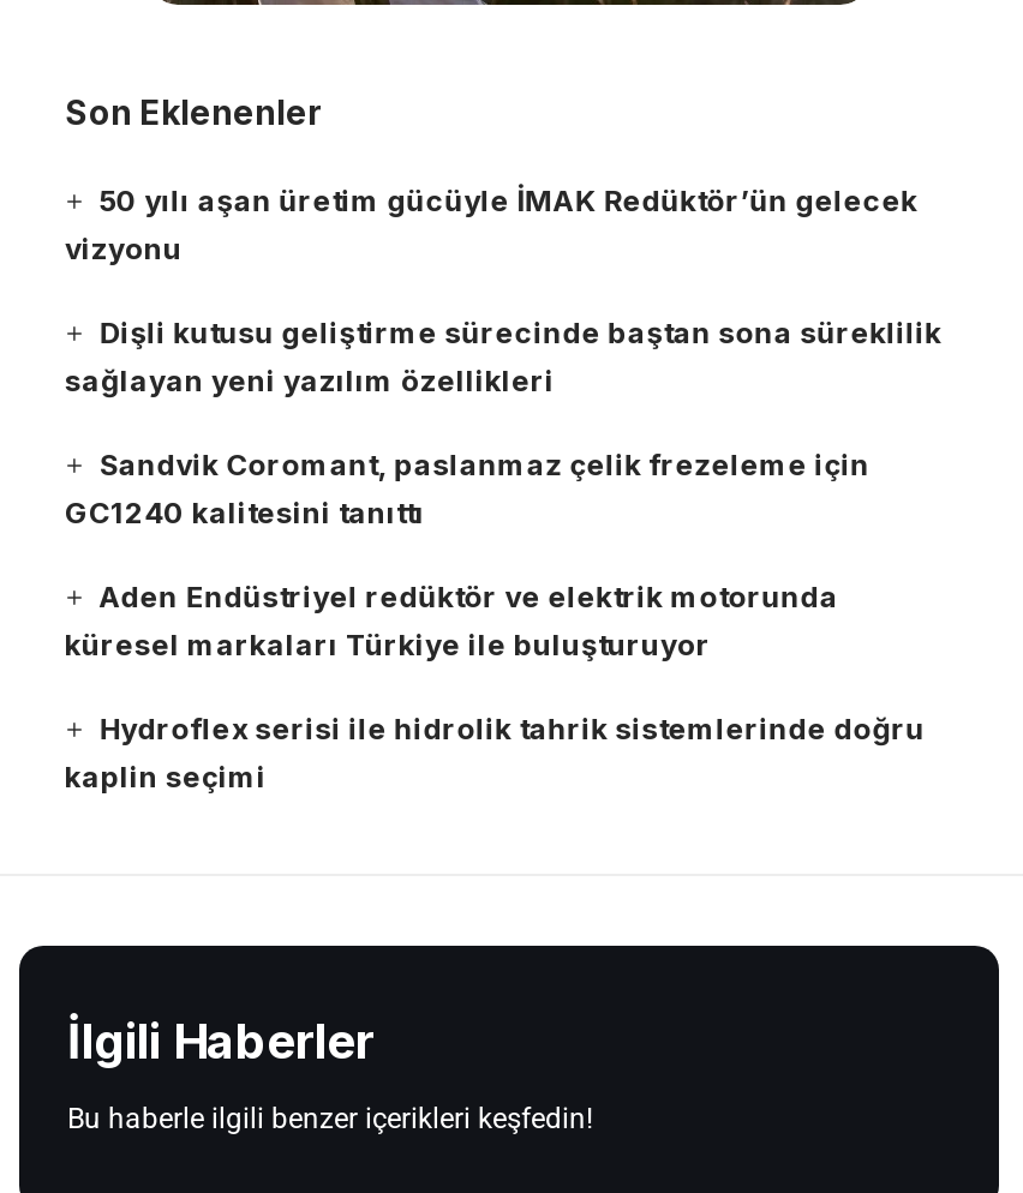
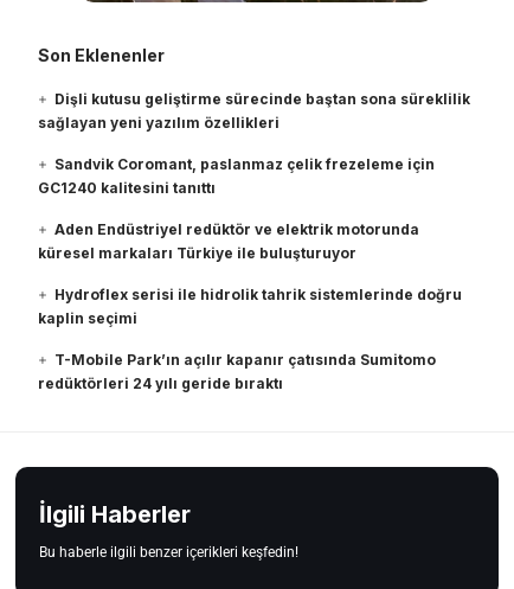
- 50 yılı aşan üretim gücüyle İMAK Redüktör’ün gelecek
- vizyonu

moved up: Dişli kutusu geliştirme sürecinde baştan sona süreklilik | sağlayan yeni yazılım özellikleri | Sandvik Coromant, paslanmaz çelik frezeleme için | GC1240 kalitesini tanıttı | Aden Endüstriyel redüktör ve elektrik motorunda | küresel markaları Türkiye ile buluşturuyor | Hydroflex serisi ile hidrolik tahrik sistemlerinde doğru | kaplin seçimi

+ T-Mobile Park’ın açılır kapanır çatısında Sumitomo
+ redüktörleri 24 yılı geride bıraktı
